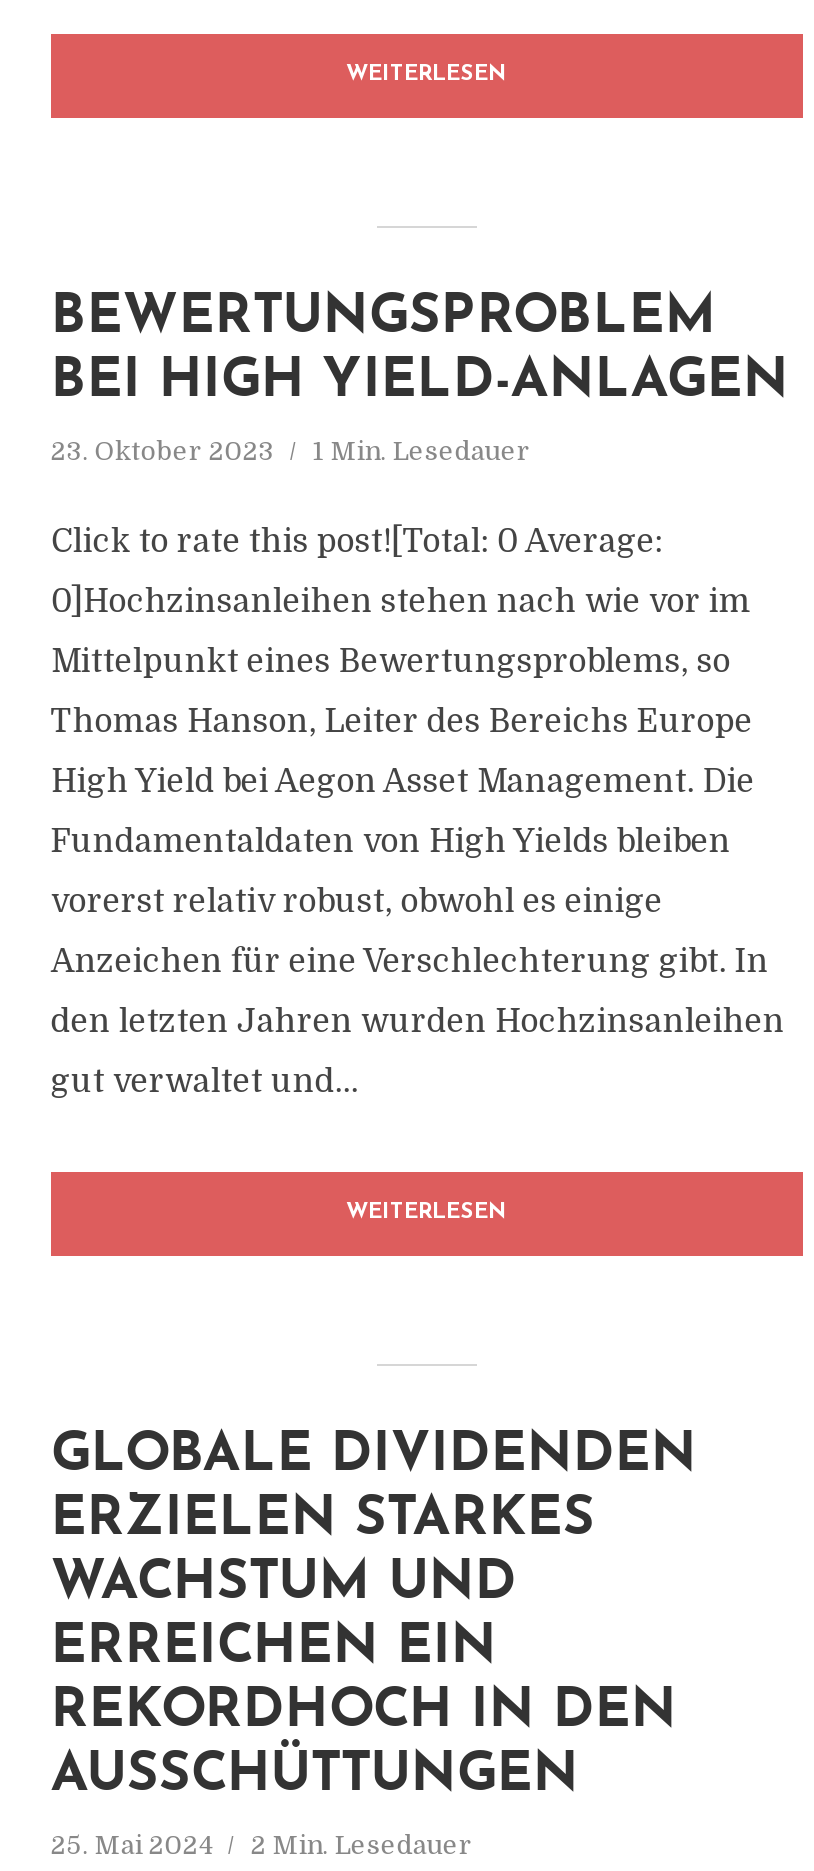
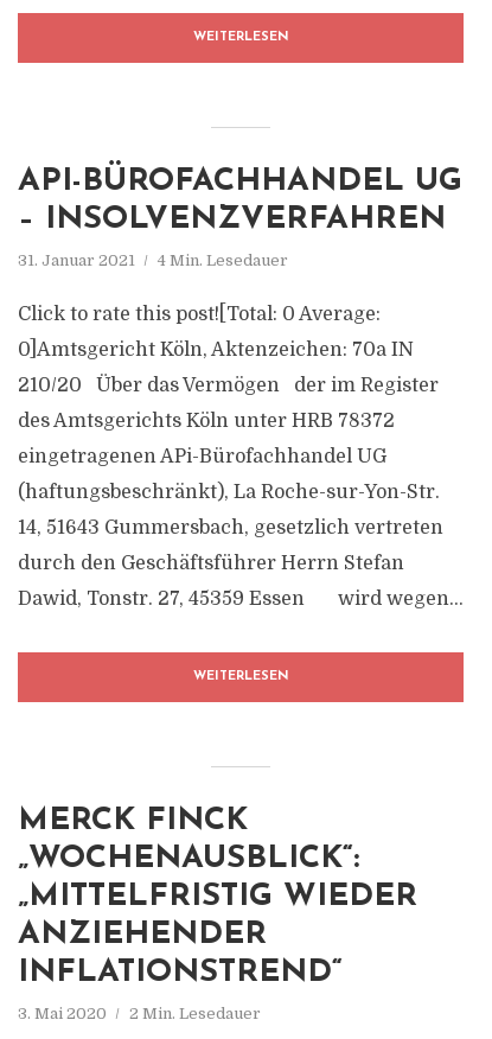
- BEWERTUNGSPROBLEM
- BEI HIGH YIELD-ANLAGEN
+ API-BÜROFACHHANDEL UG
+ – INSOLVENZVERFAHREN

- 23. Oktober 2023
- 1 Min. Lesedauer
+ 31. Januar 2021
+ 4 Min. Lesedauer

- 0]Hochzinsanleihen stehen nach wie vor im
- Mittelpunkt eines Bewertungsproblems, so
- Thomas Hanson, Leiter des Bereichs Europe
- High Yield bei Aegon Asset Management. Die
- Fundamentaldaten von High Yields bleiben
- vorerst relativ robust, obwohl es einige
- Anzeichen für eine Verschlechterung gibt. In
- den letzten Jahren wurden Hochzinsanleihen
- gut verwaltet und...
+ 0]Amtsgericht Köln, Aktenzeichen: 70a IN
+ 210/20 Über das Vermögen der im Register
+ des Amtsgerichts Köln unter HRB 78372
+ eingetragenen APi-Bürofachhandel UG
+ (haftungsbeschränkt), La Roche-sur-Yon-Str.
+ 14, 51643 Gummersbach, gesetzlich vertreten
+ durch den Geschäftsführer Herrn Stefan
+ Dawid, Tonstr. 27, 45359 Essen wird wegen...

- GLOBALE DIVIDENDEN
- ERZIELEN STARKES
- WACHSTUM UND
- ERREICHEN EIN
- REKORDHOCH IN DEN
- AUSSCHÜTTUNGEN
+ MERCK FINCK
+ „WOCHENAUSBLICK“:
+ „MITTELFRISTIG WIEDER
+ ANZIEHENDER
+ INFLATIONSTREND“

- 25. Mai 2024 2 Min. Lesedauer
+ 3. Mai 2020 2 Min. Lesedauer
